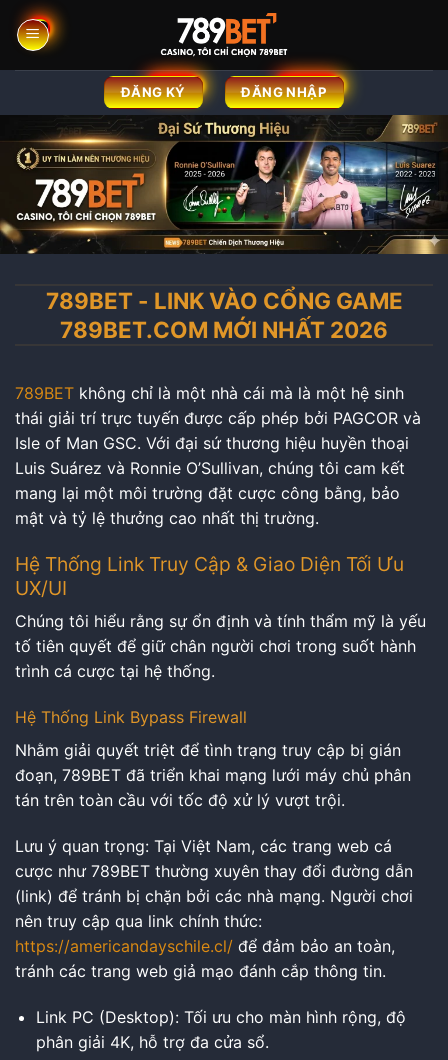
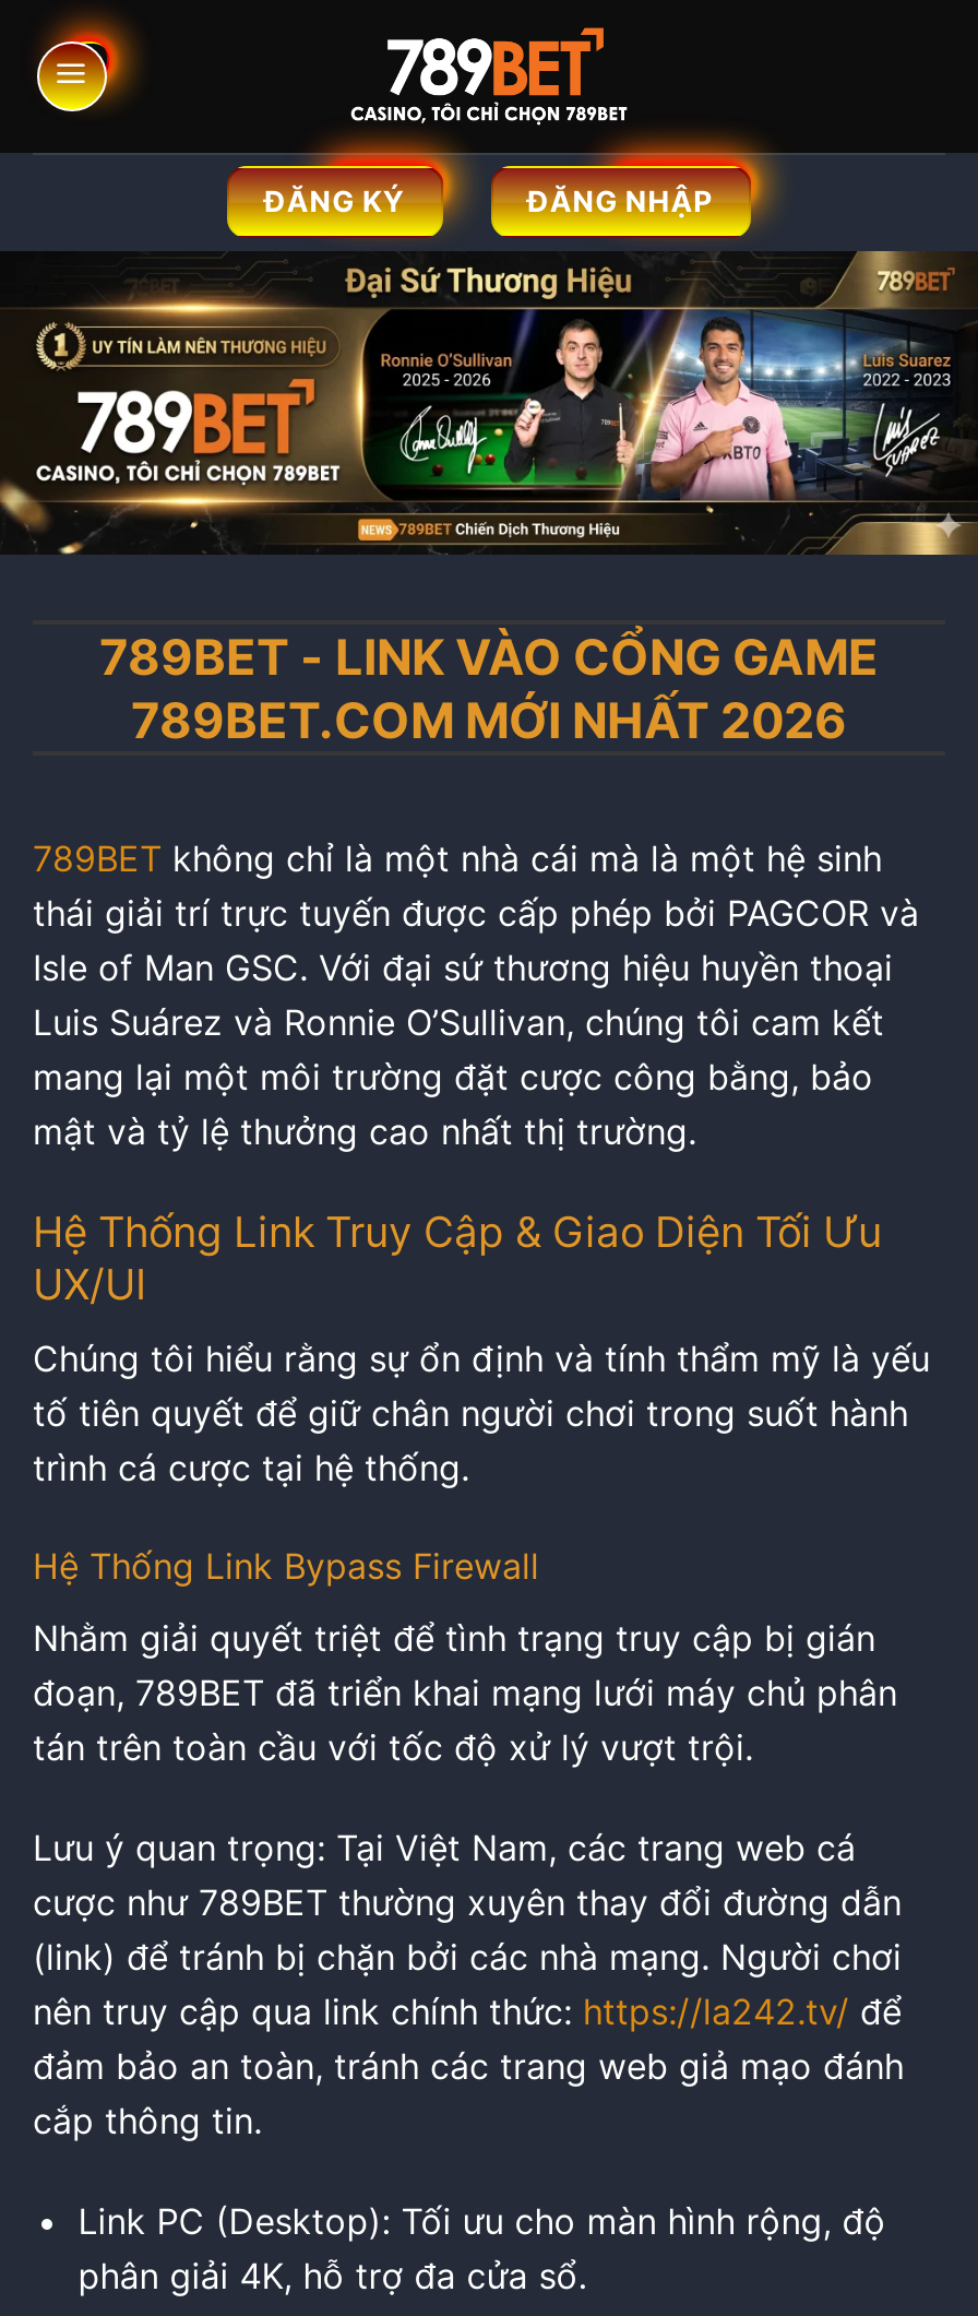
- nên truy cập qua link chính thức:
- https://americandayschile.cl/ để đảm bảo an toàn,
- tránh các trang web giả mạo đánh cắp thông tin.
+ nên truy cập qua link chính thức: https://la242.tv/ để
+ đảm bảo an toàn, tránh các trang web giả mạo đánh
+ cắp thông tin.
